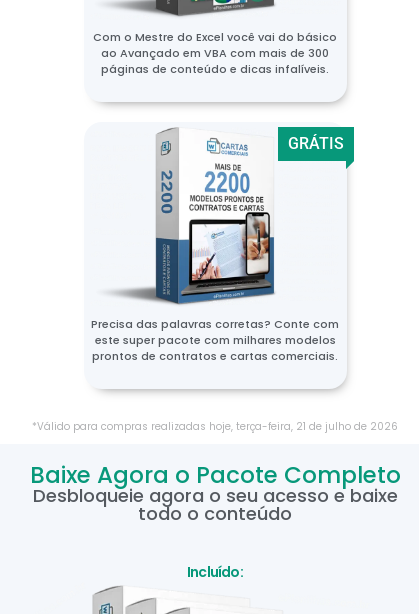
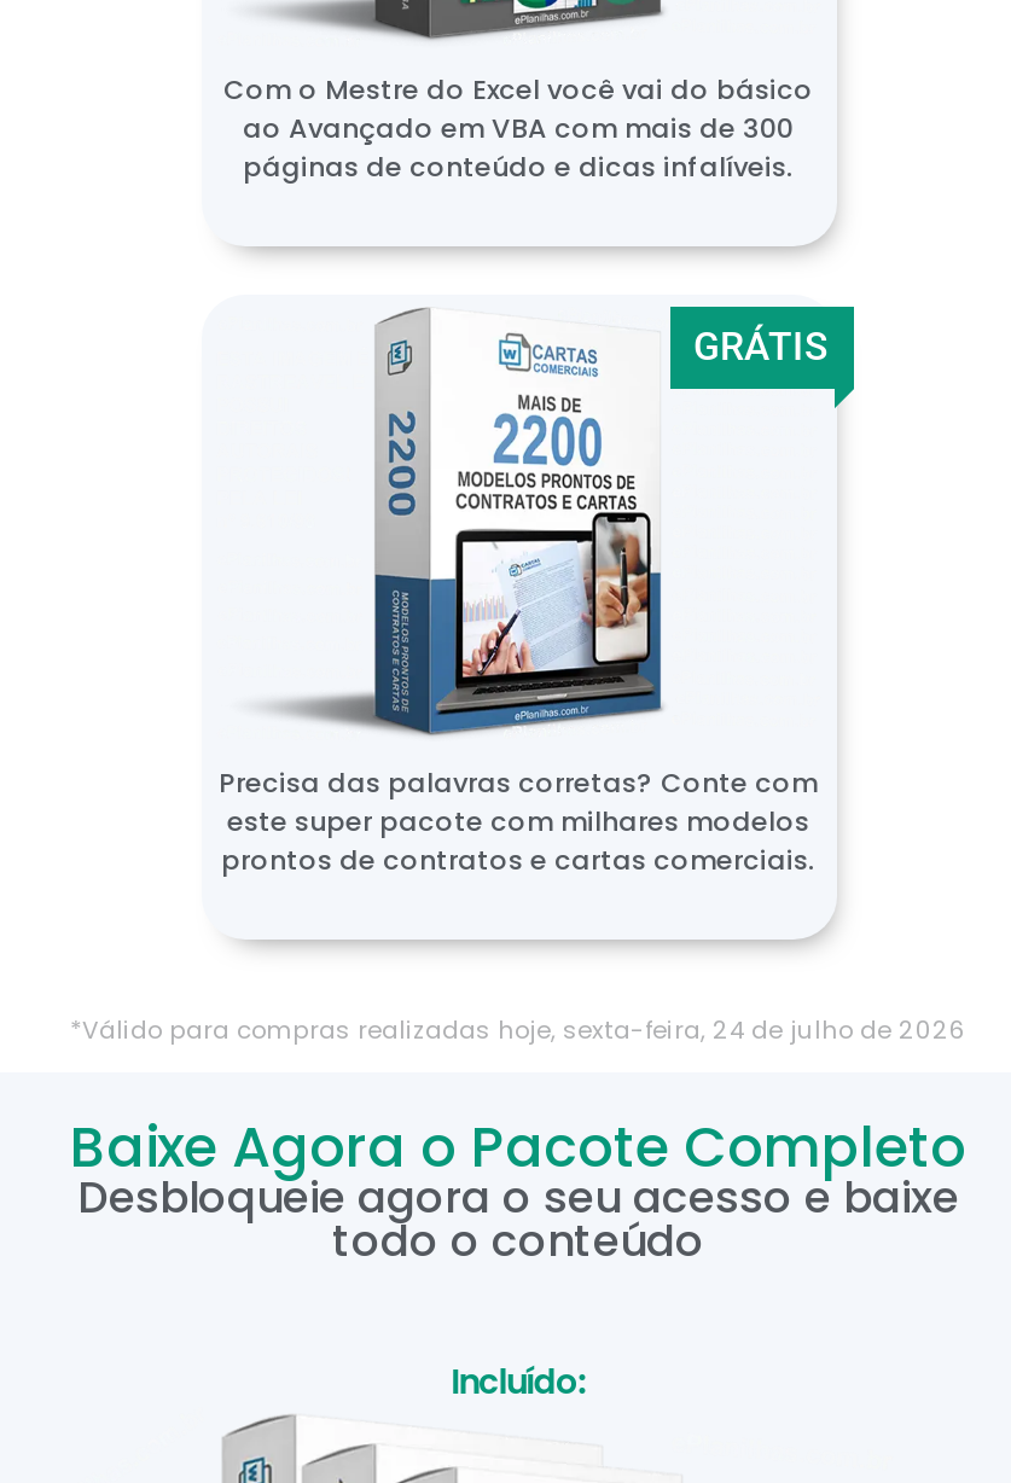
- *Válido para compras realizadas hoje, terça-feira, 21 de julho de 2026
+ *Válido para compras realizadas hoje, sexta-feira, 24 de julho de 2026
